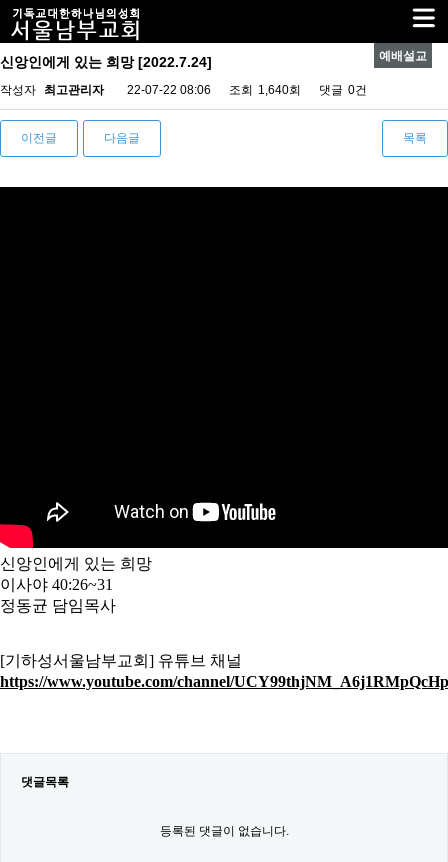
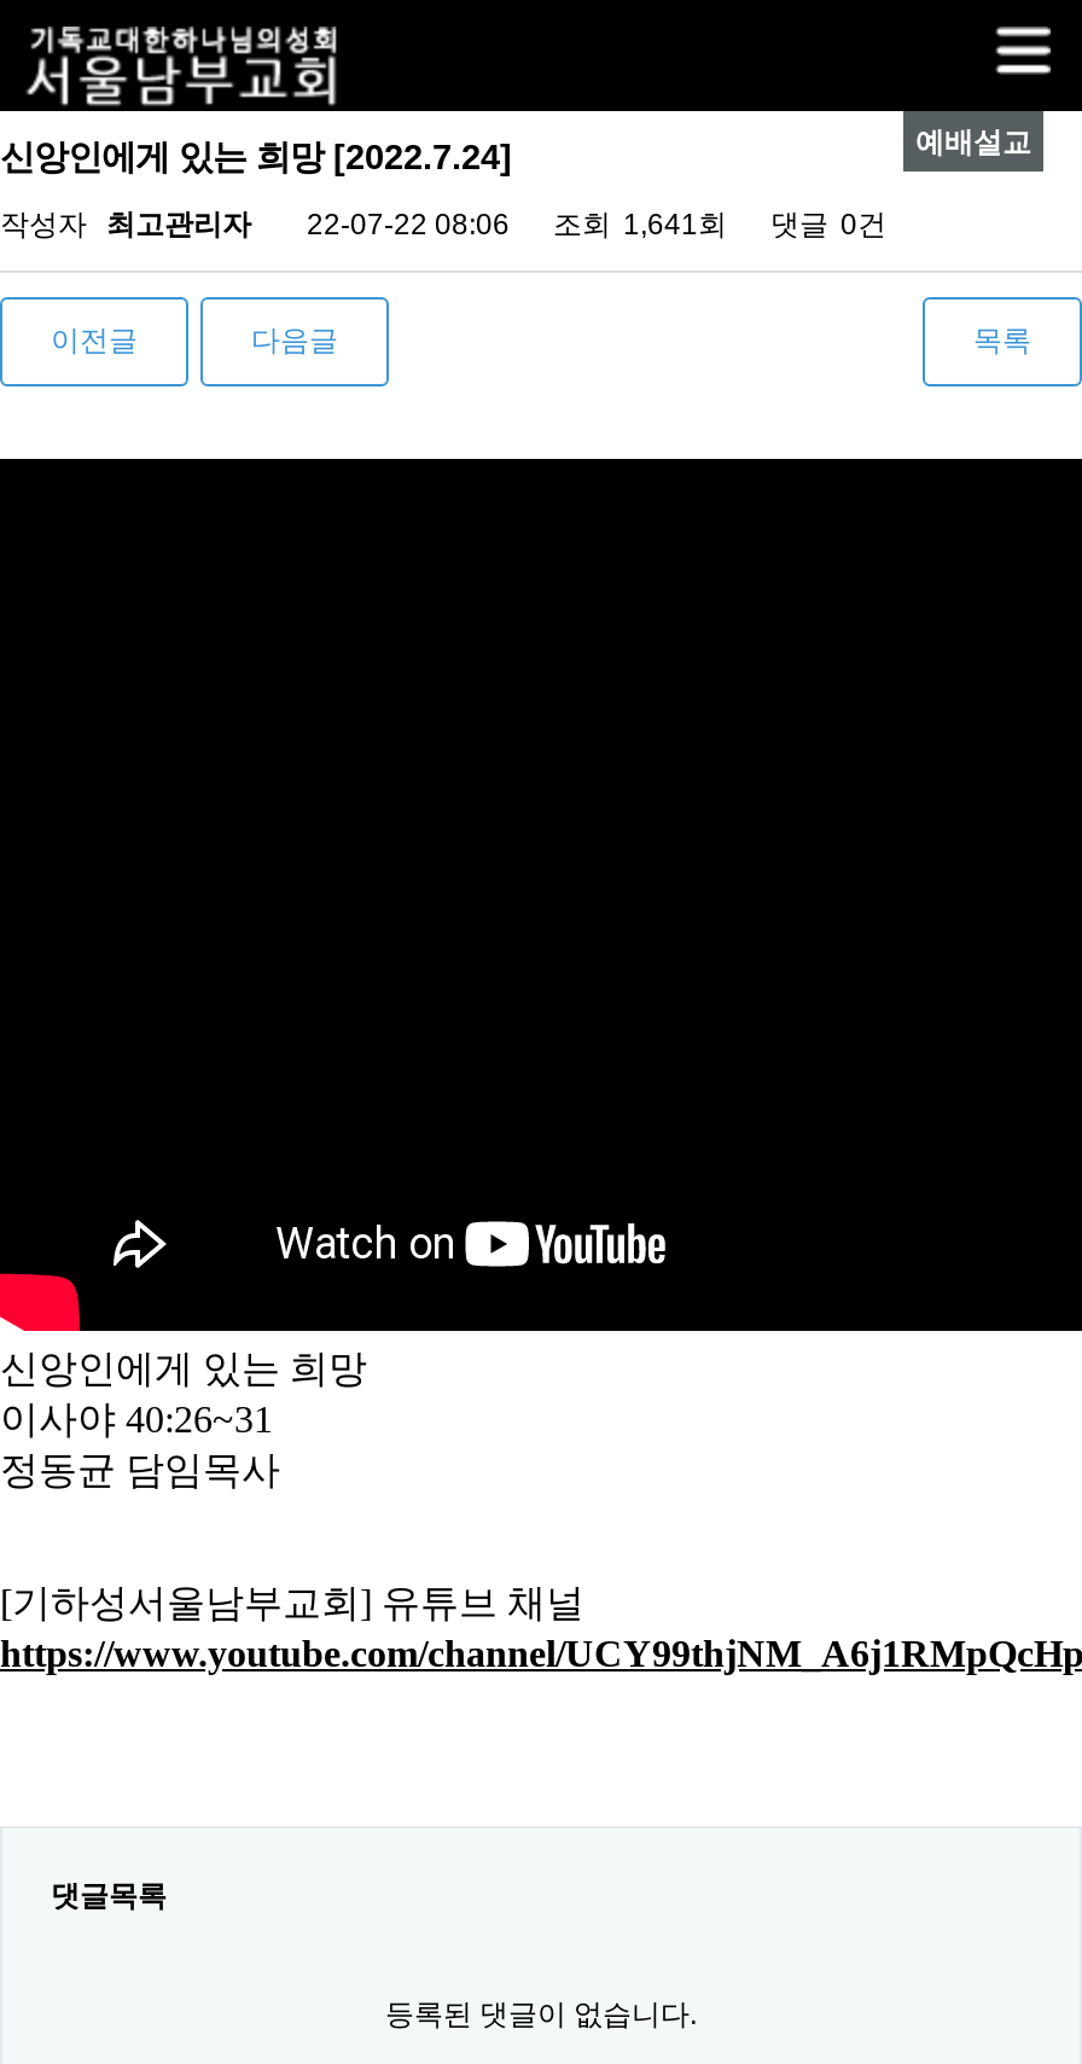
- 작성자 최고관리자 22-07-22 08:06 조회 1,640회 댓글 0건
+ 작성자 최고관리자 22-07-22 08:06 조회 1,641회 댓글 0건
